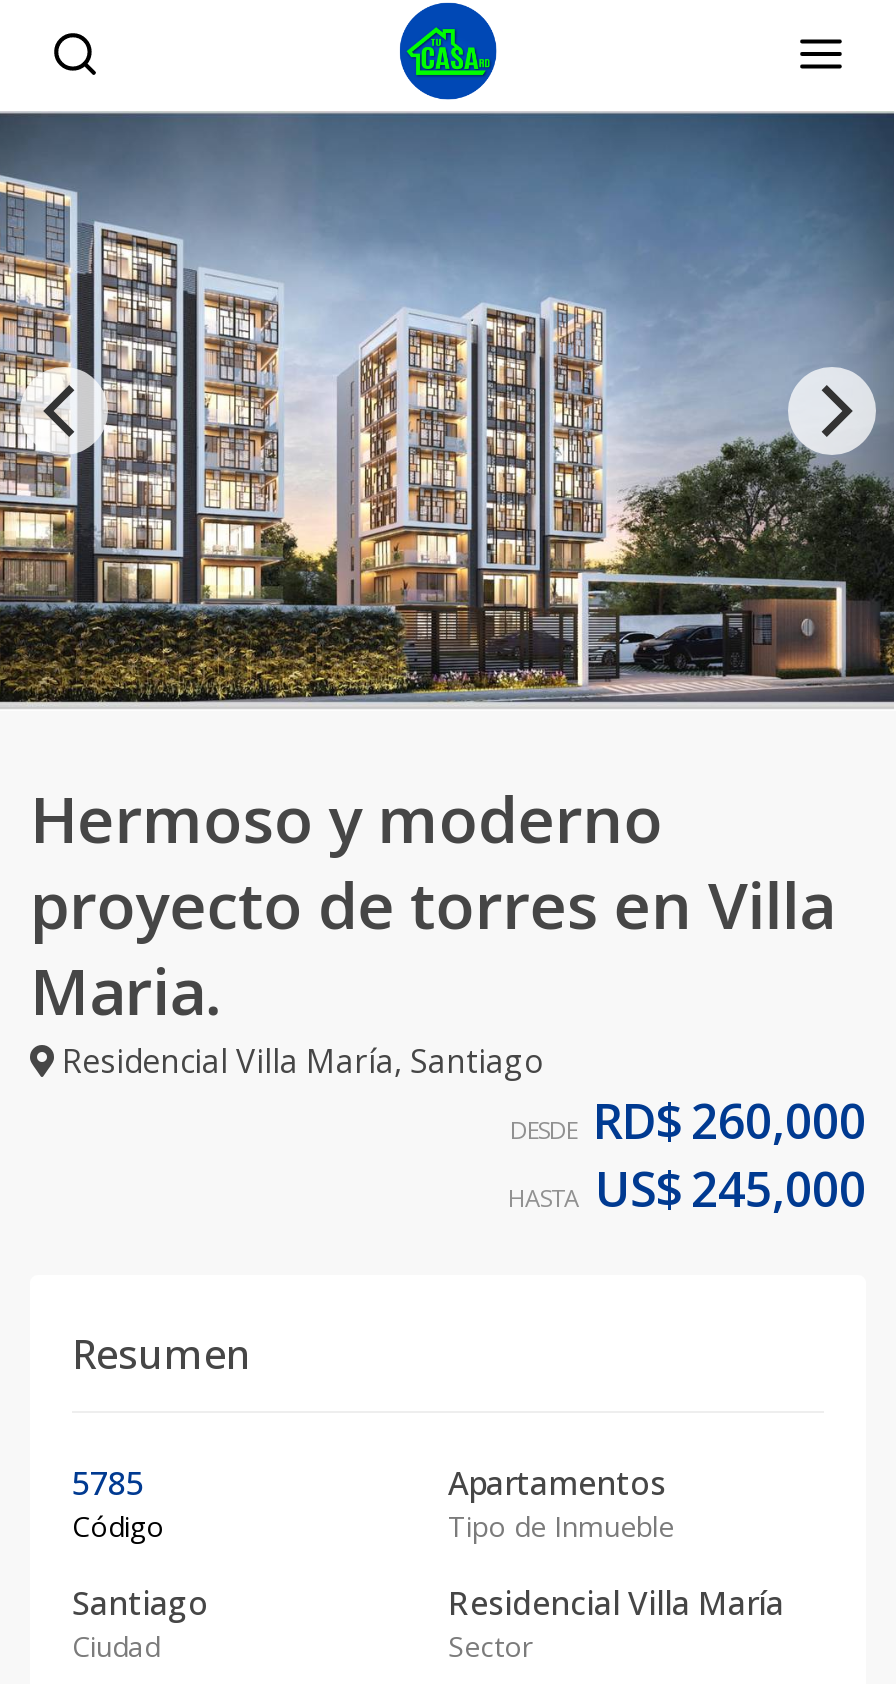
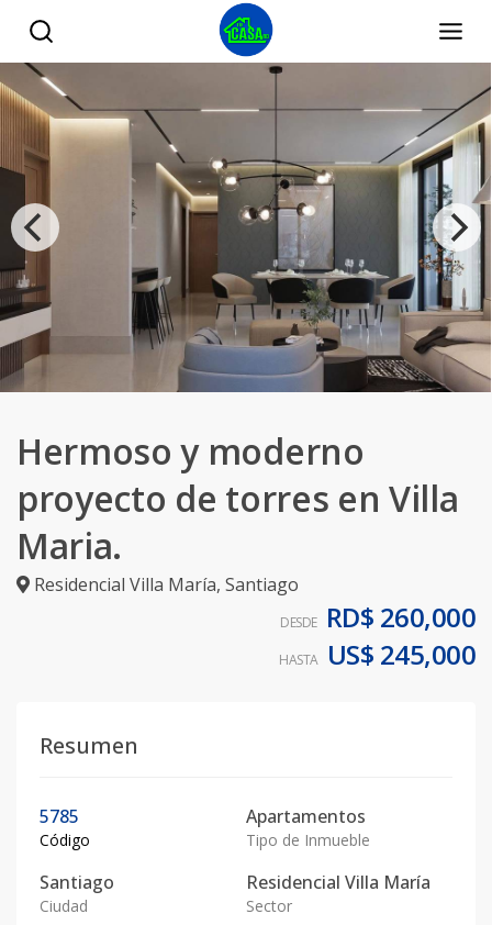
- [image]
+ [image]
